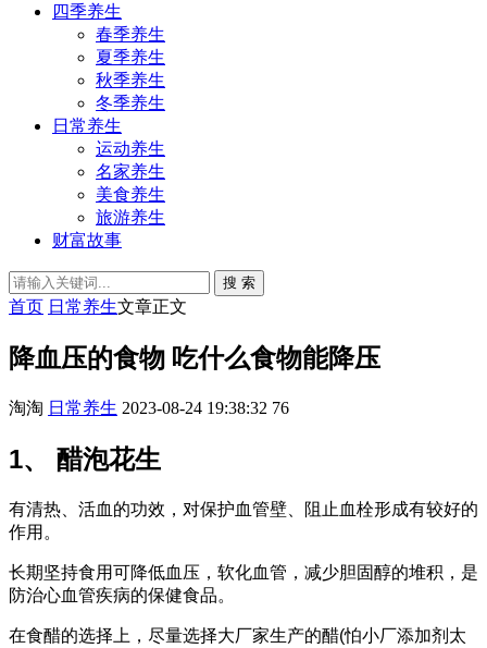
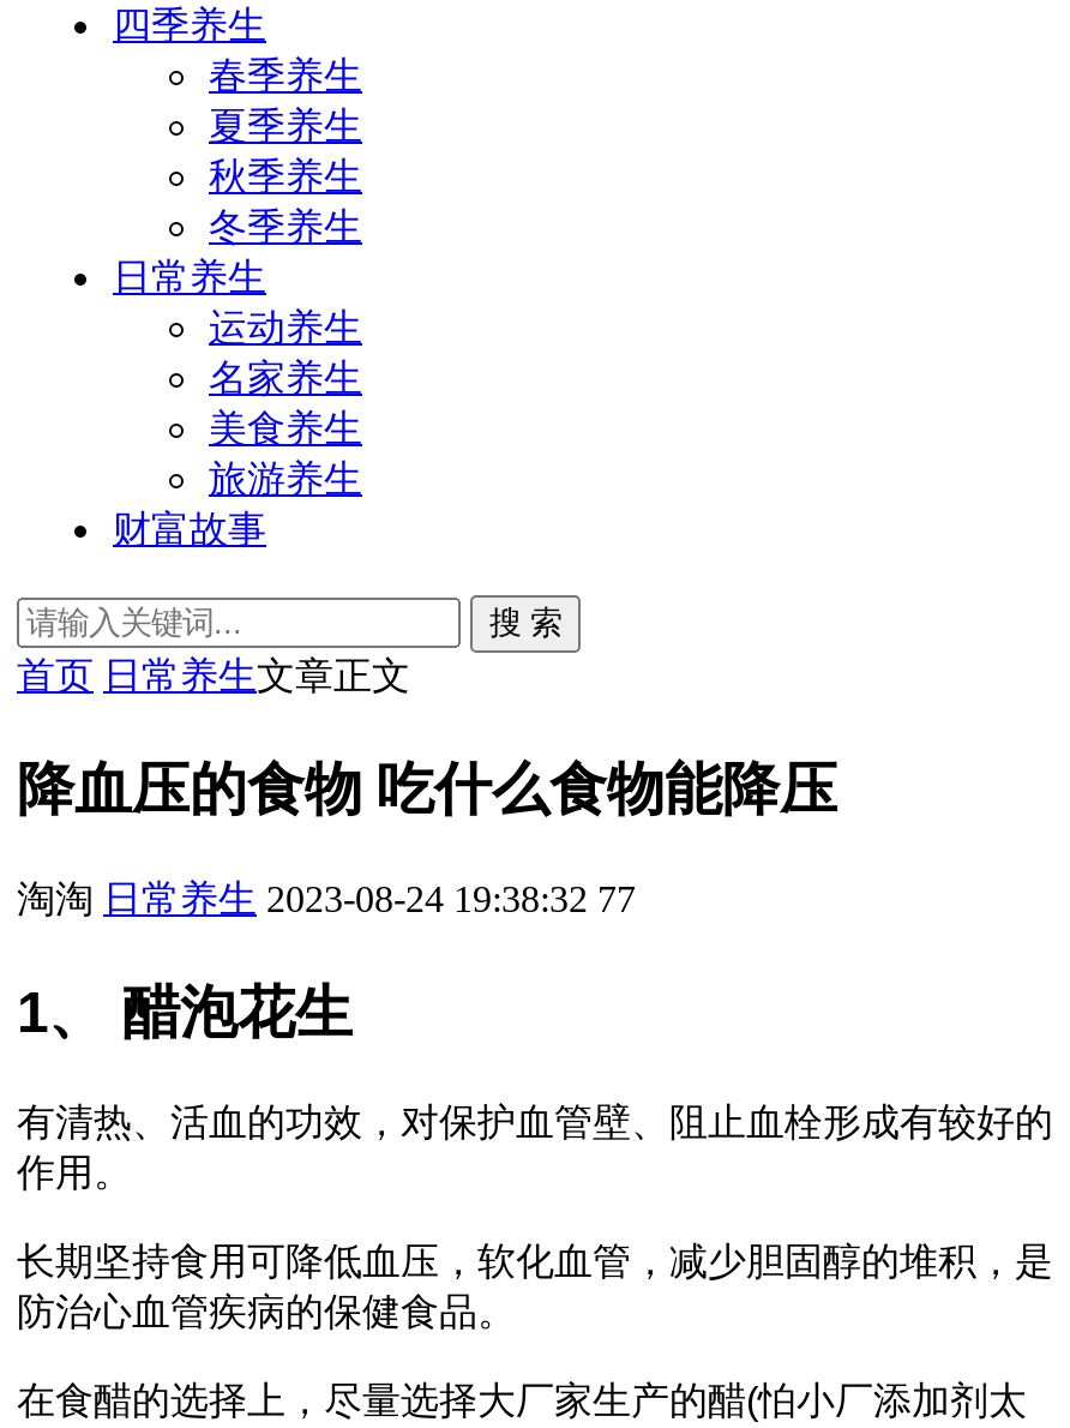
- 淘淘 日常养生 2023-08-24 19:38:32 76
+ 淘淘 日常养生 2023-08-24 19:38:32 77
